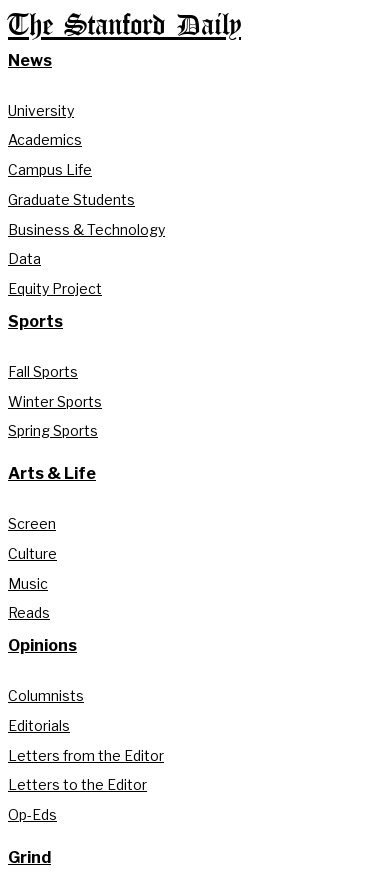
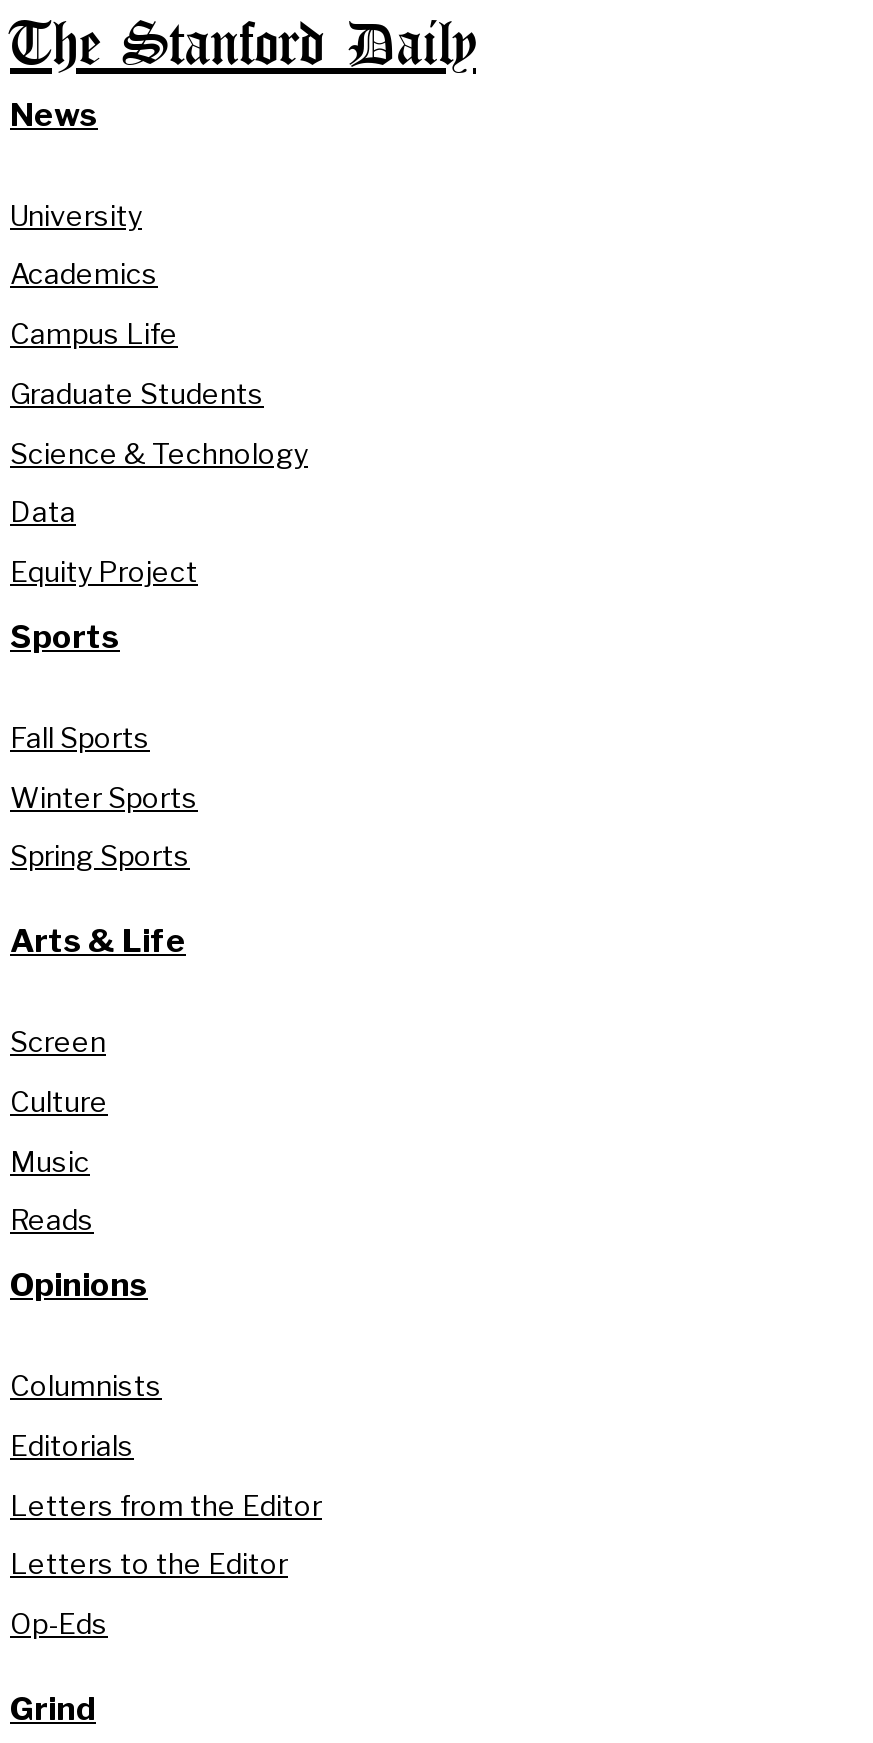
- Business & Technology
+ Science & Technology
